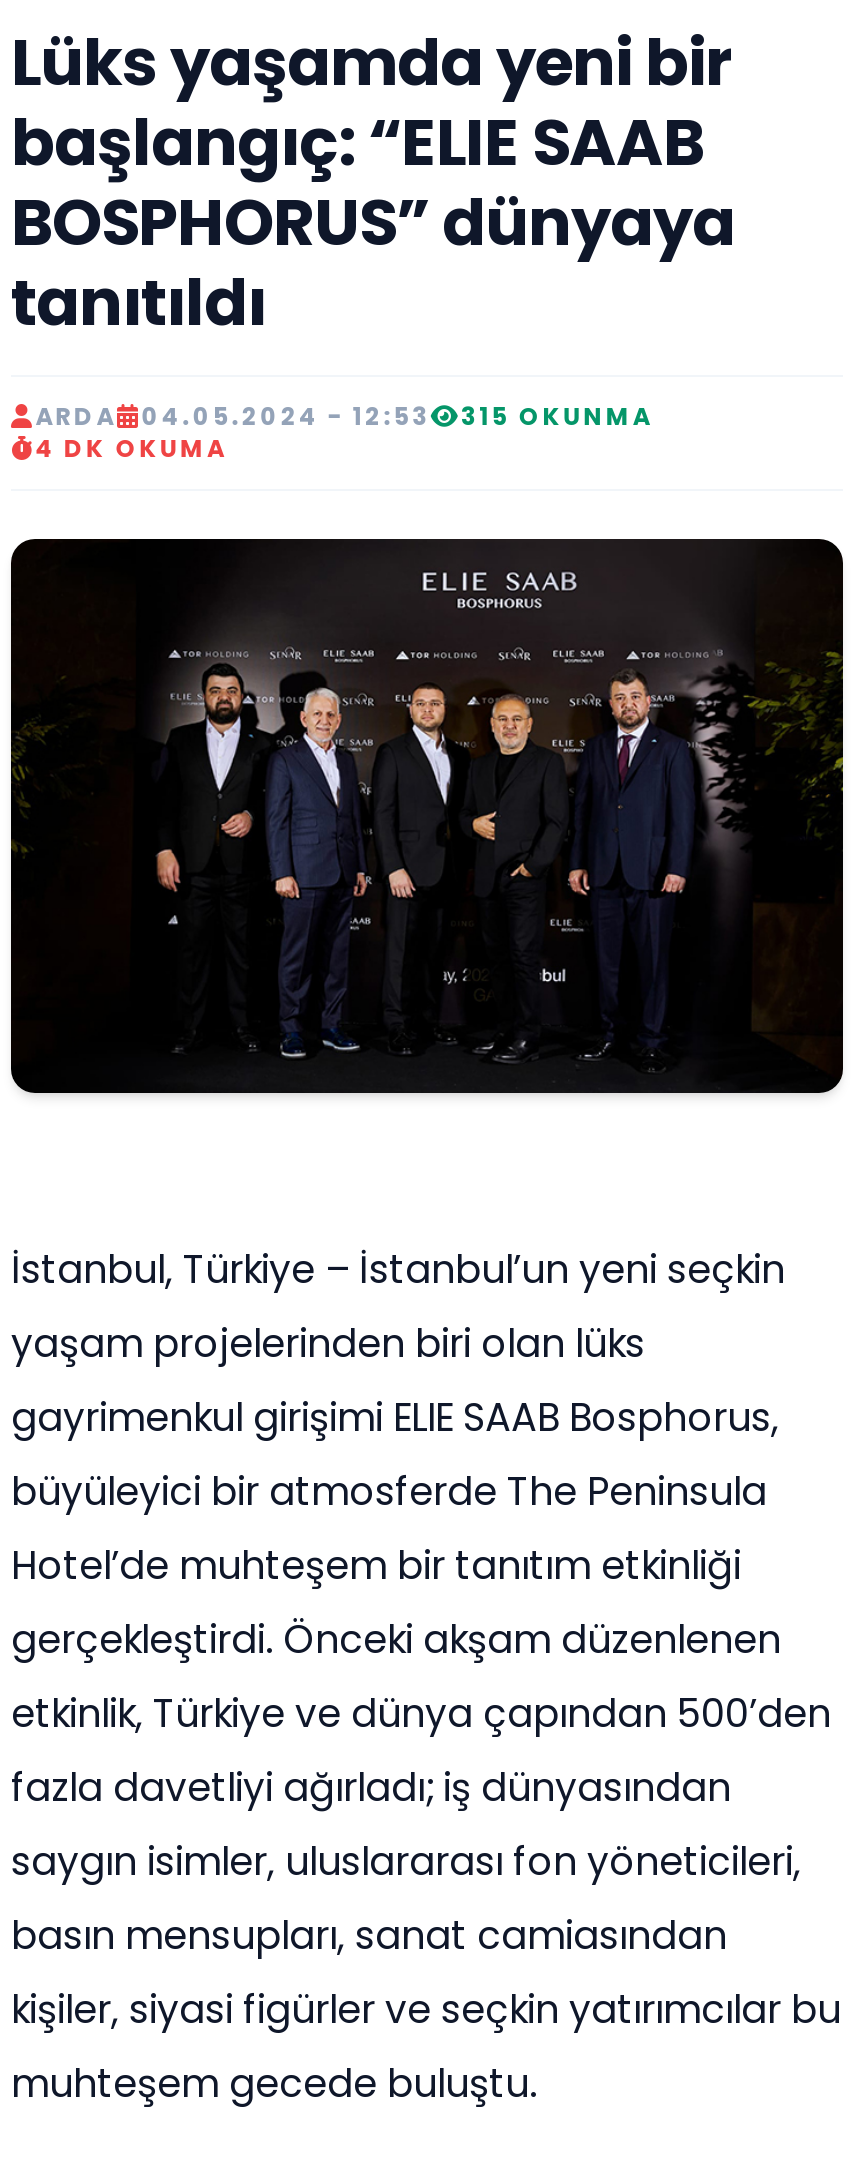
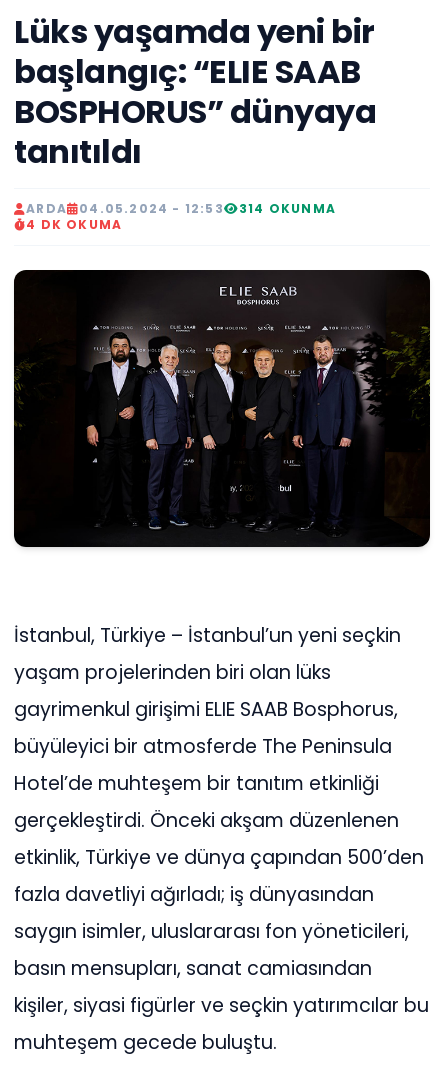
- 315 OKUNMA
+ 314 OKUNMA
